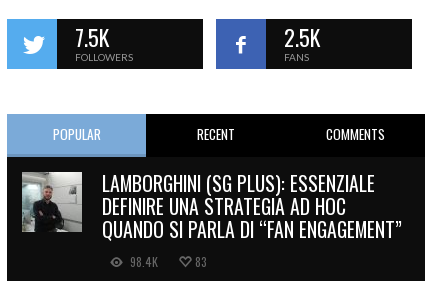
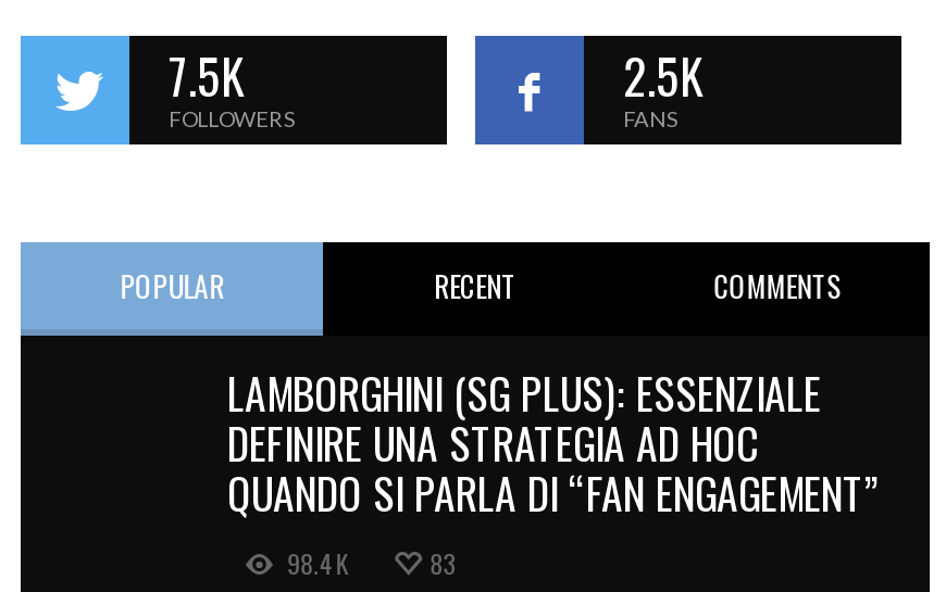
- [image]
